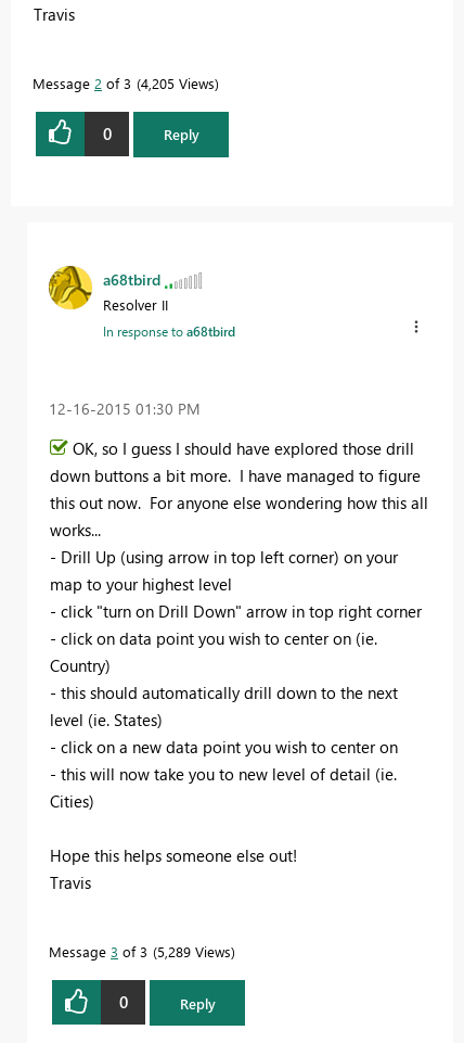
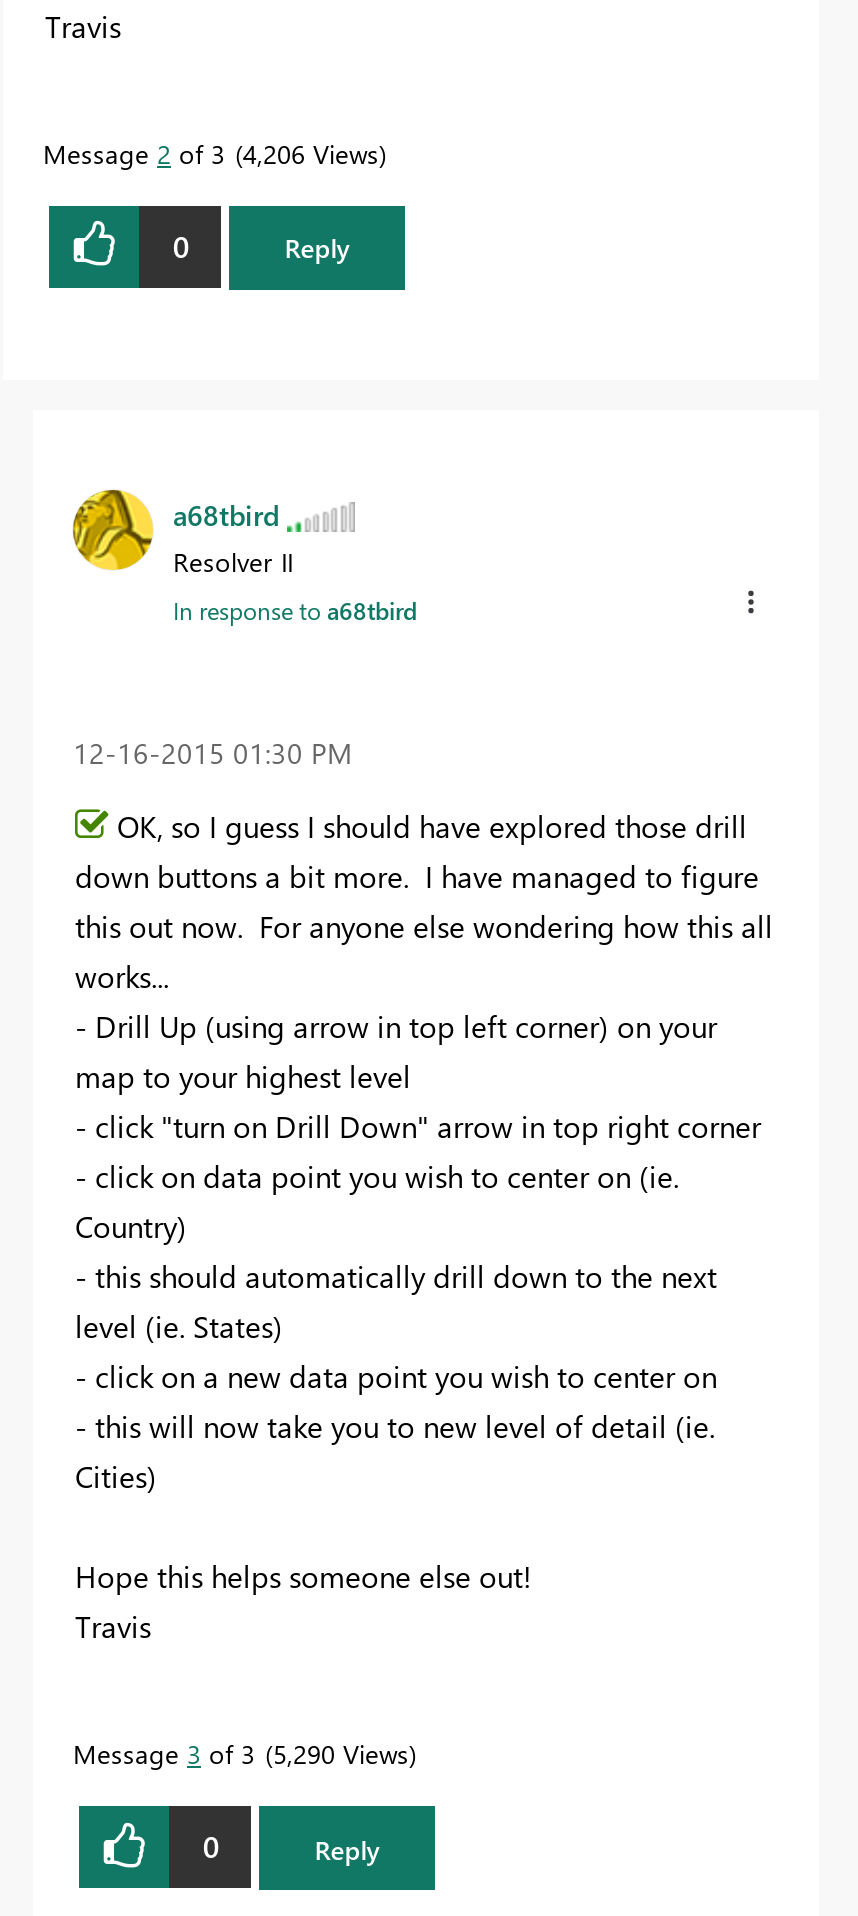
- Message 2 of 3 4,205 Views
+ Message 2 of 3 4,206 Views

- Message 3 of 3 5,289 Views
+ Message 3 of 3 5,290 Views
